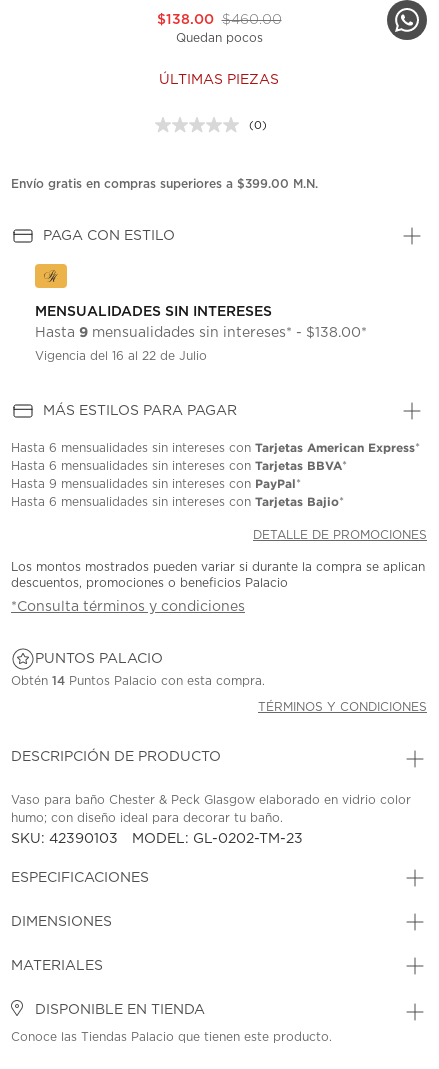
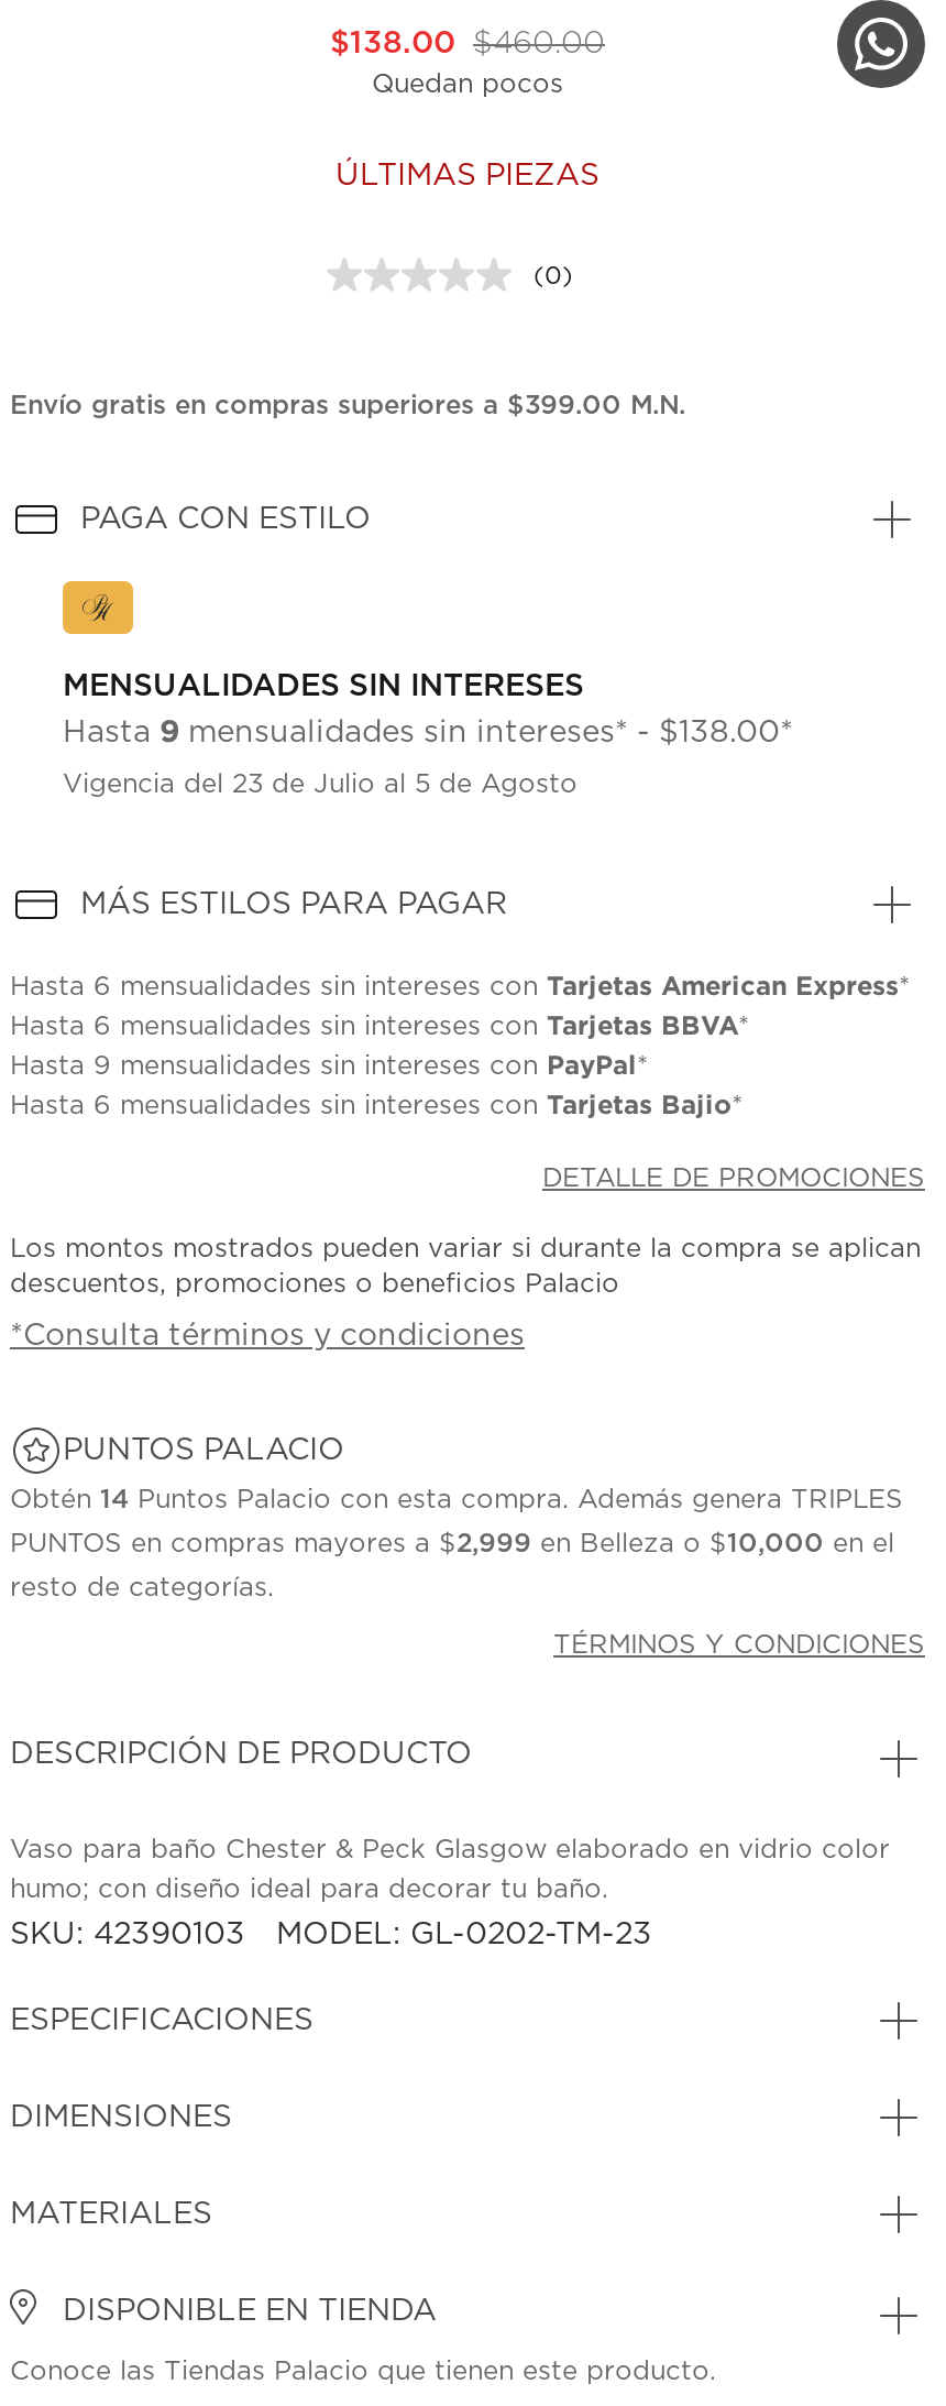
- Vigencia del 16 al 22 de Julio
+ Vigencia del 23 de Julio al 5 de Agosto

- Obtén 14 Puntos Palacio con esta compra.
+ Obtén 14 Puntos Palacio con esta compra. Además genera TRIPLES
+ PUNTOS en compras mayores a $2,999 en Belleza o $10,000 en el
+ resto de categorías.
